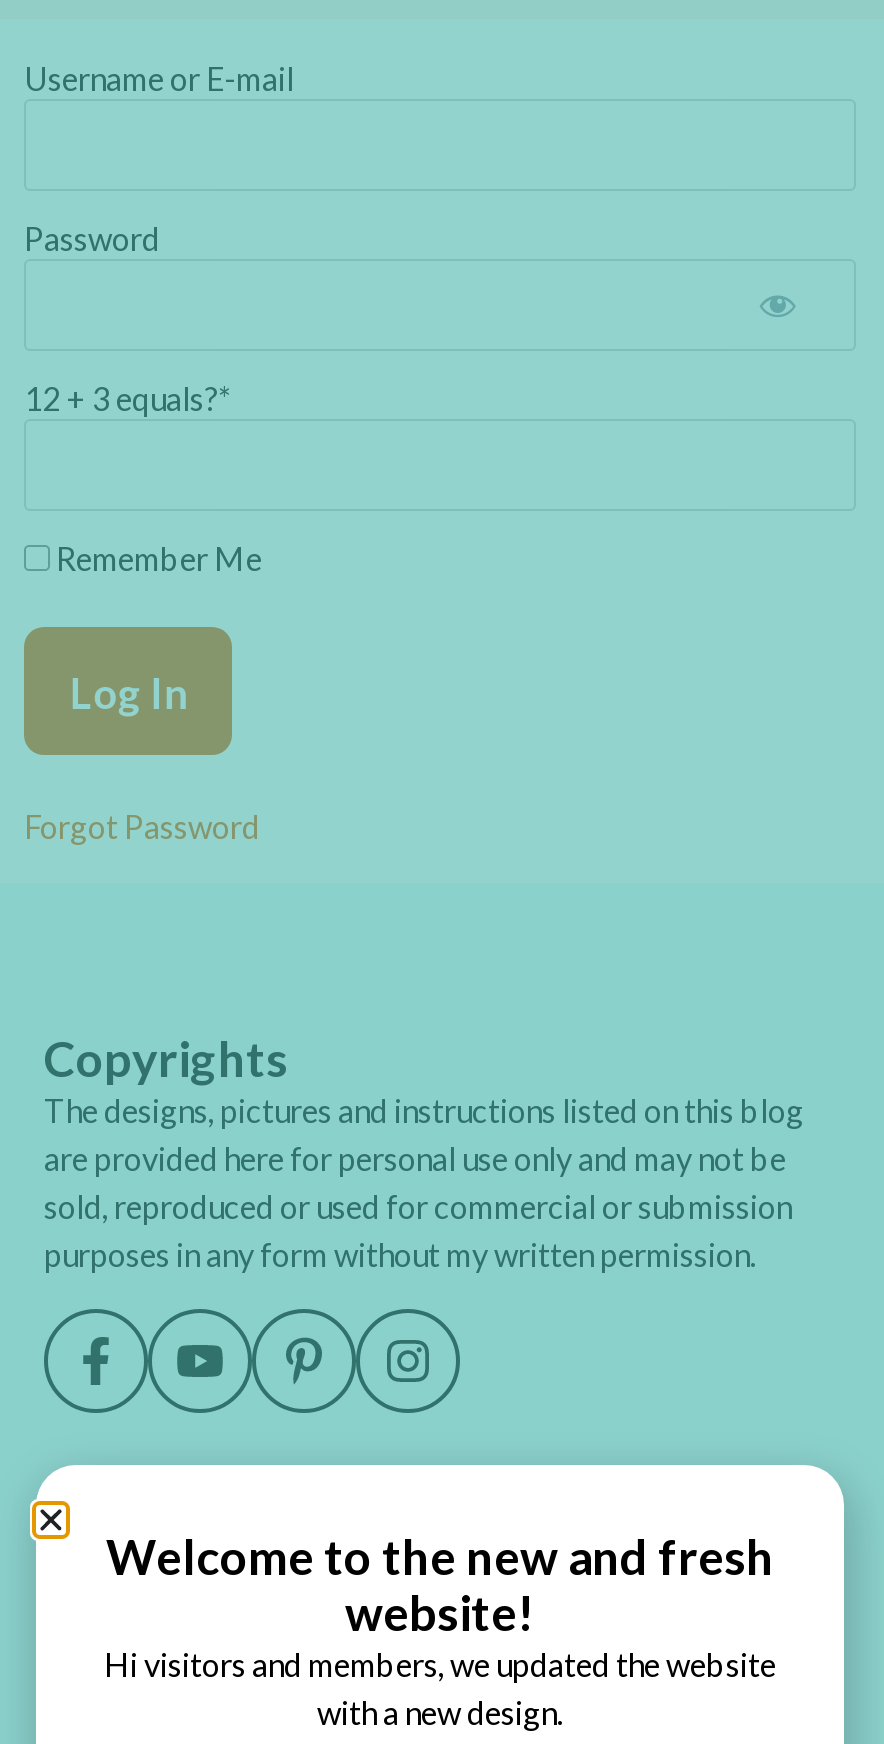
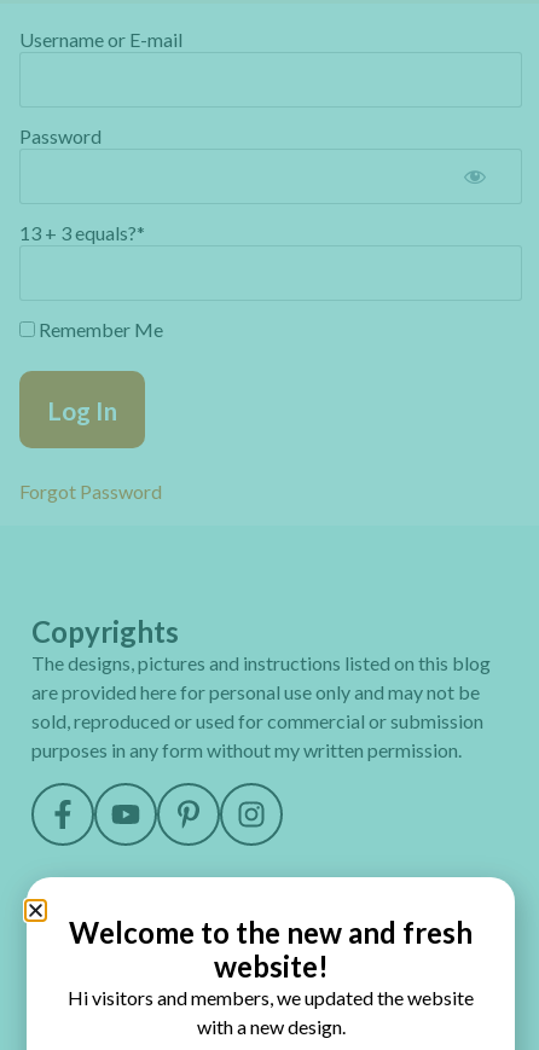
- 12 + 3 equals?*
+ 13 + 3 equals?*
